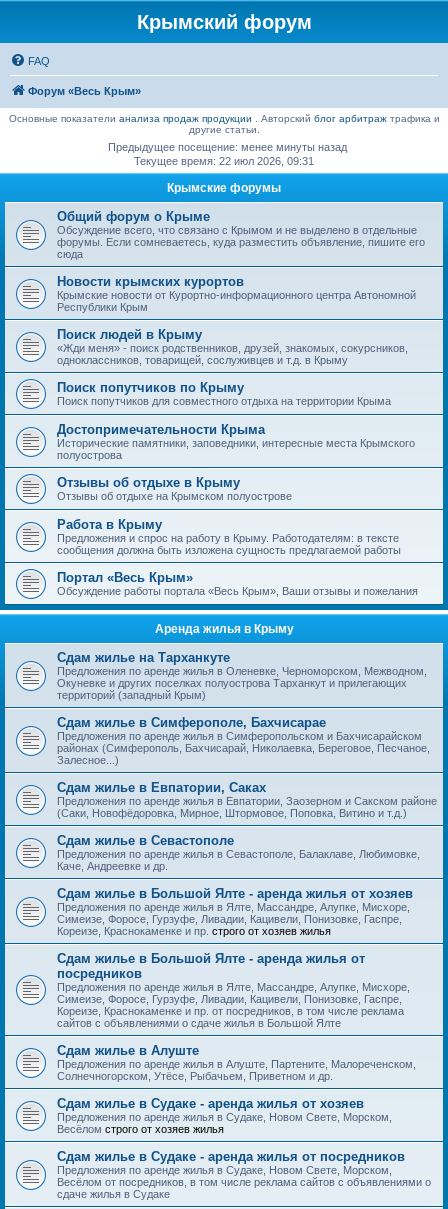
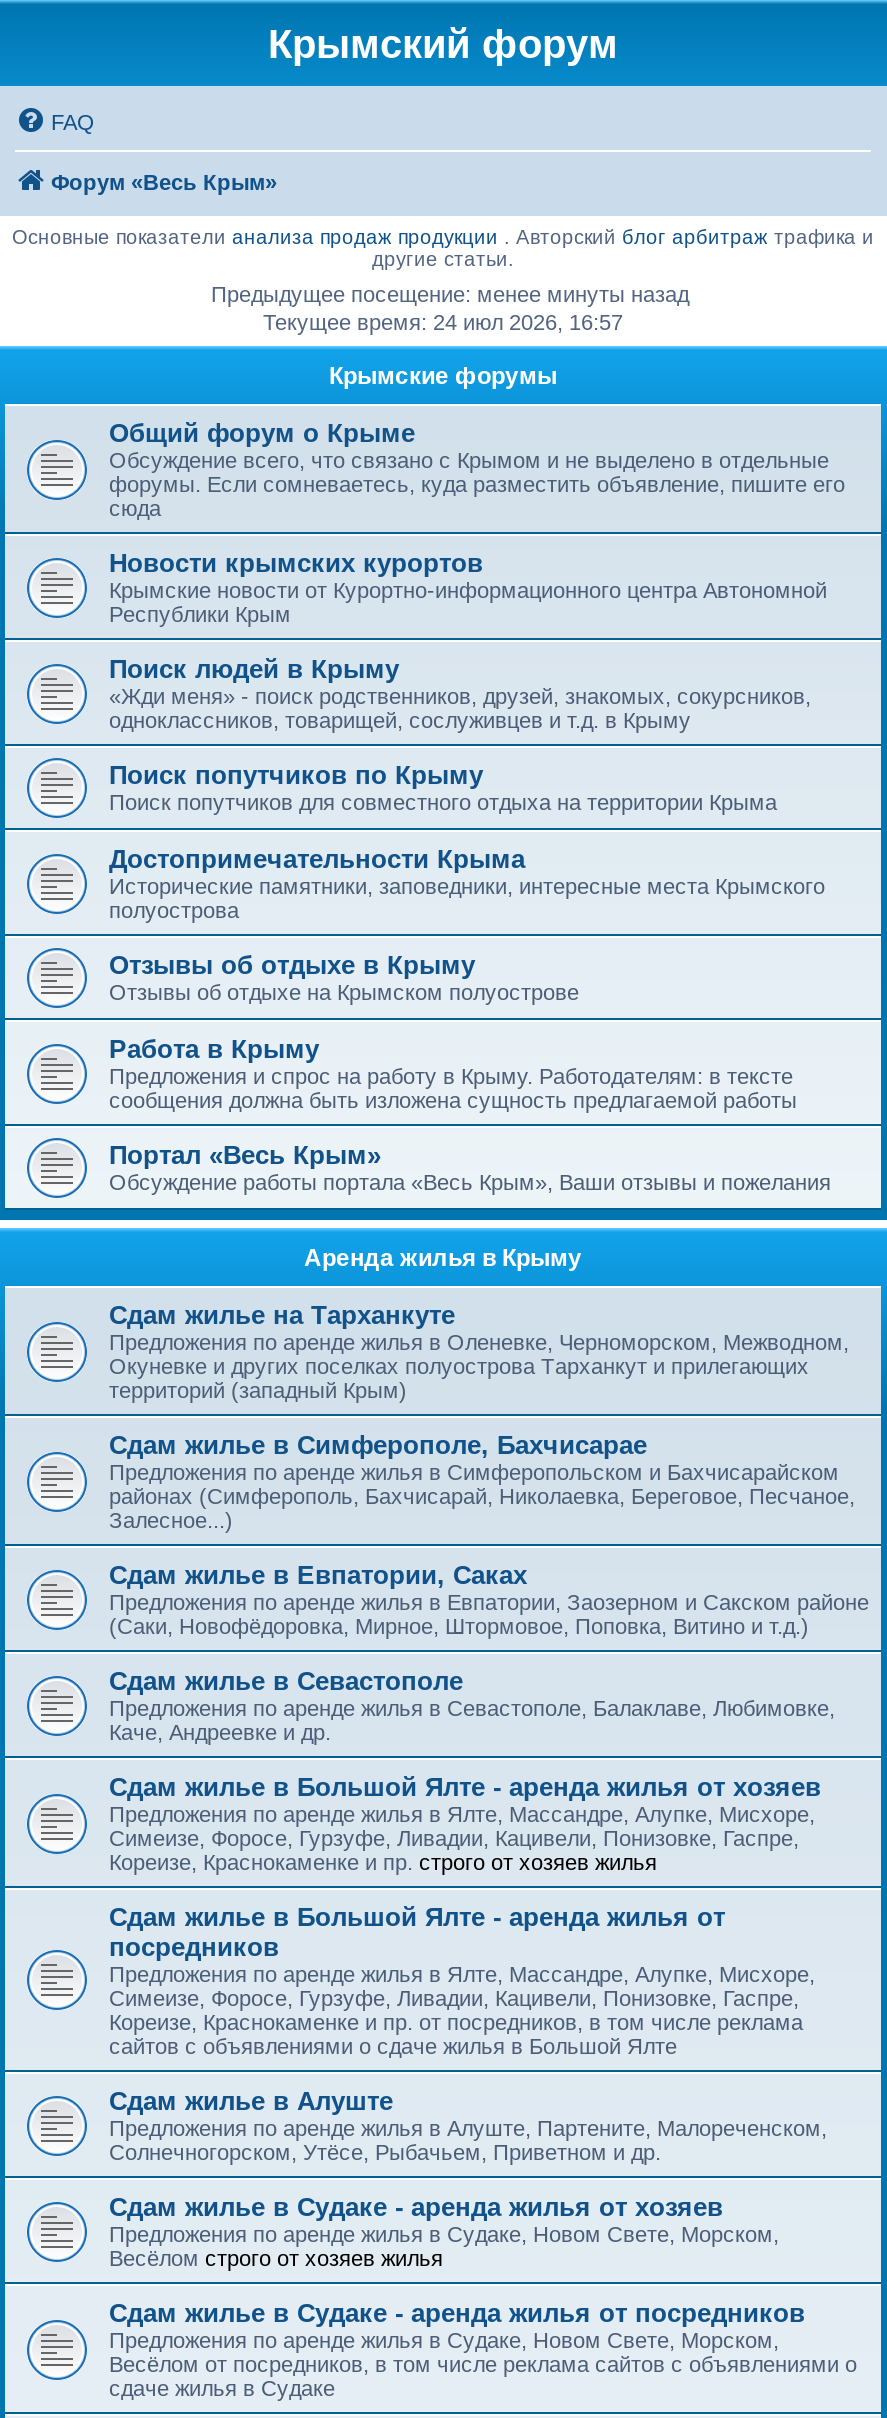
- Текущее время: 22 июл 2026, 09:31
+ Текущее время: 24 июл 2026, 16:57
